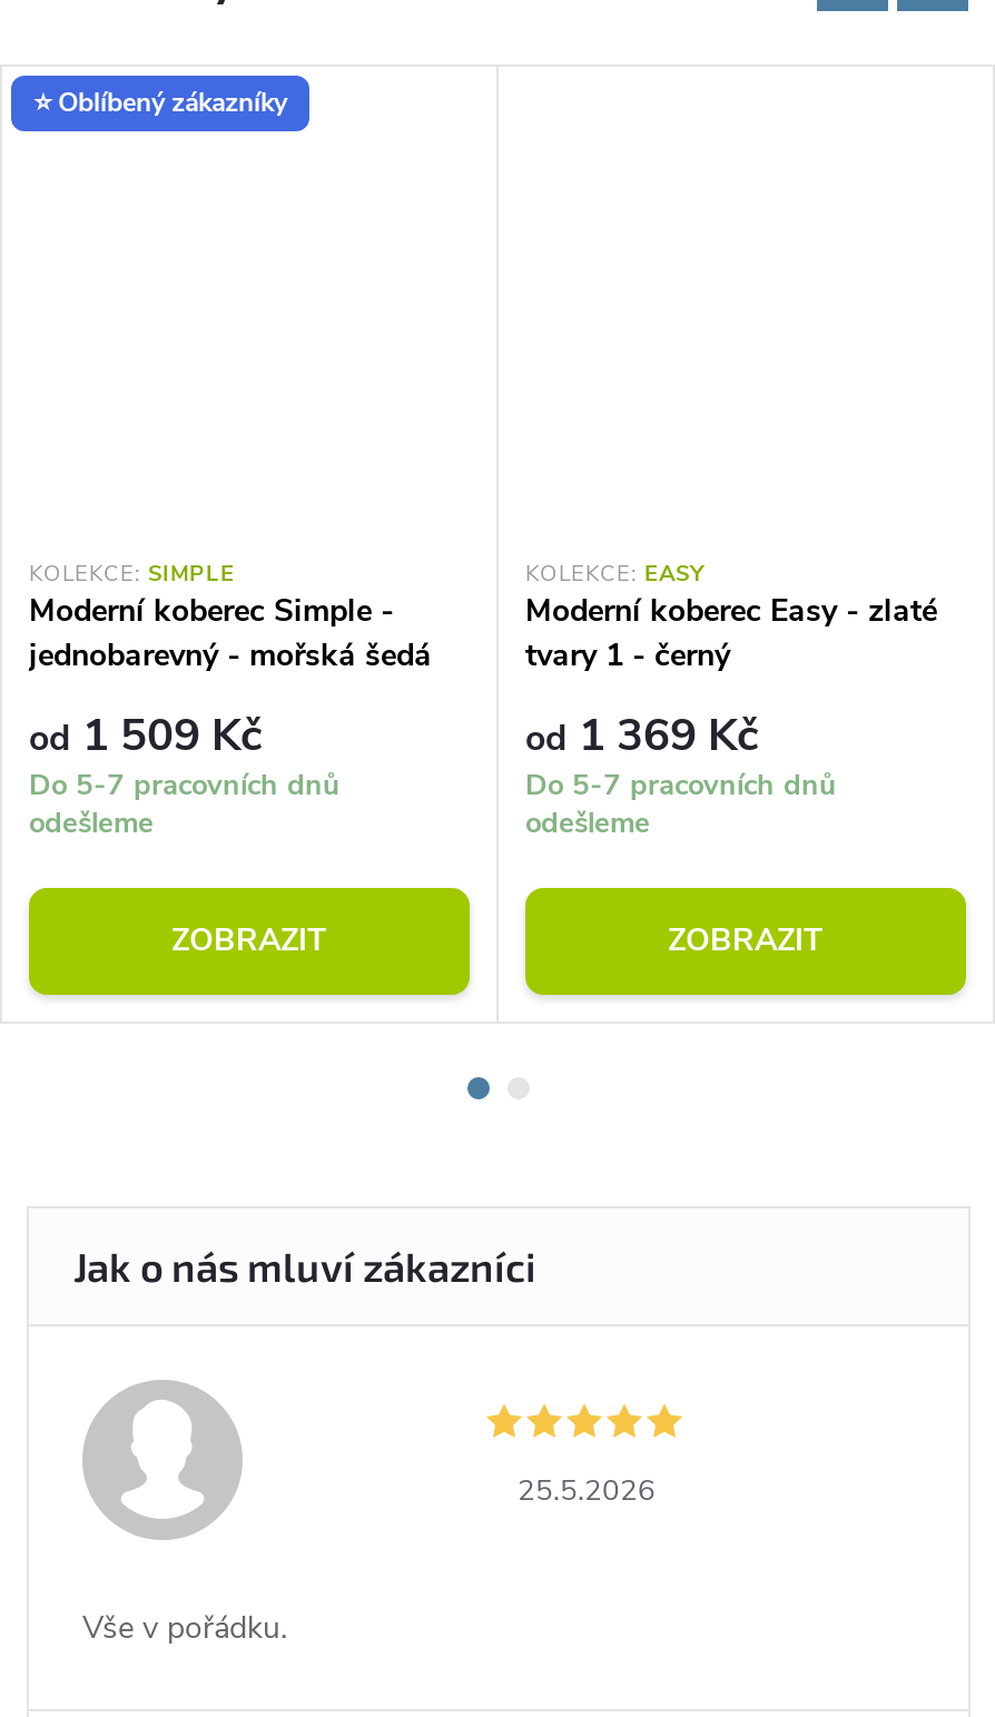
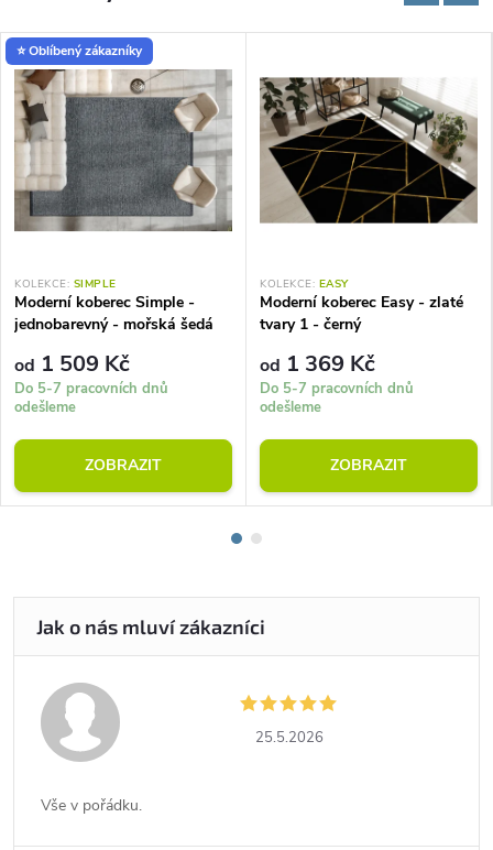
+ [image]

+ [image]
